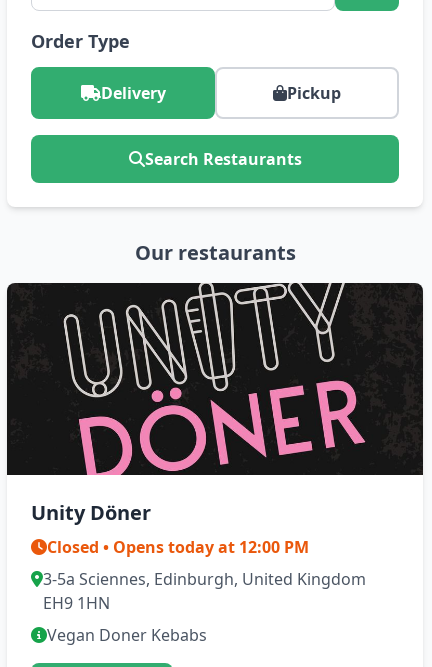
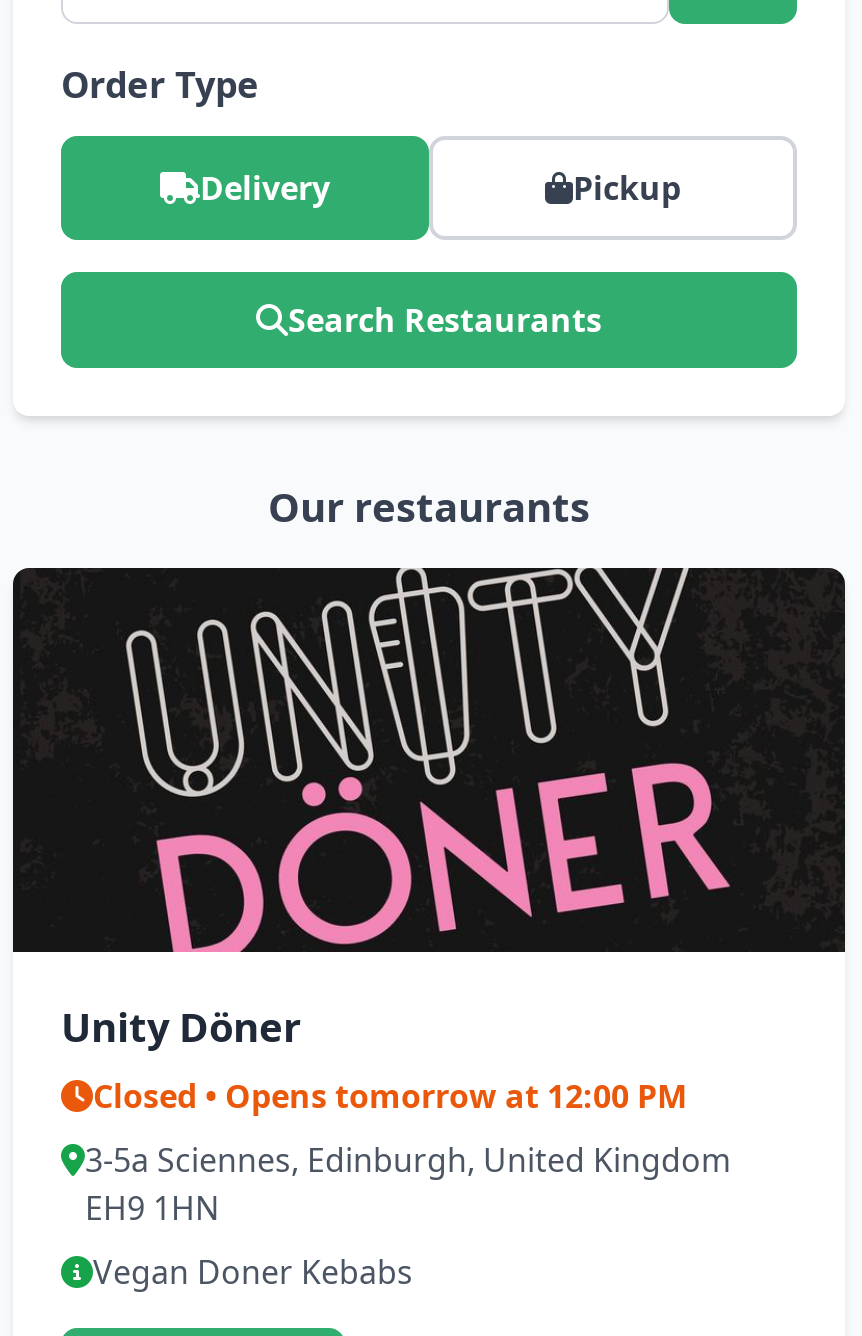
- Closed • Opens today at 12:00 PM
+ Closed • Opens tomorrow at 12:00 PM
